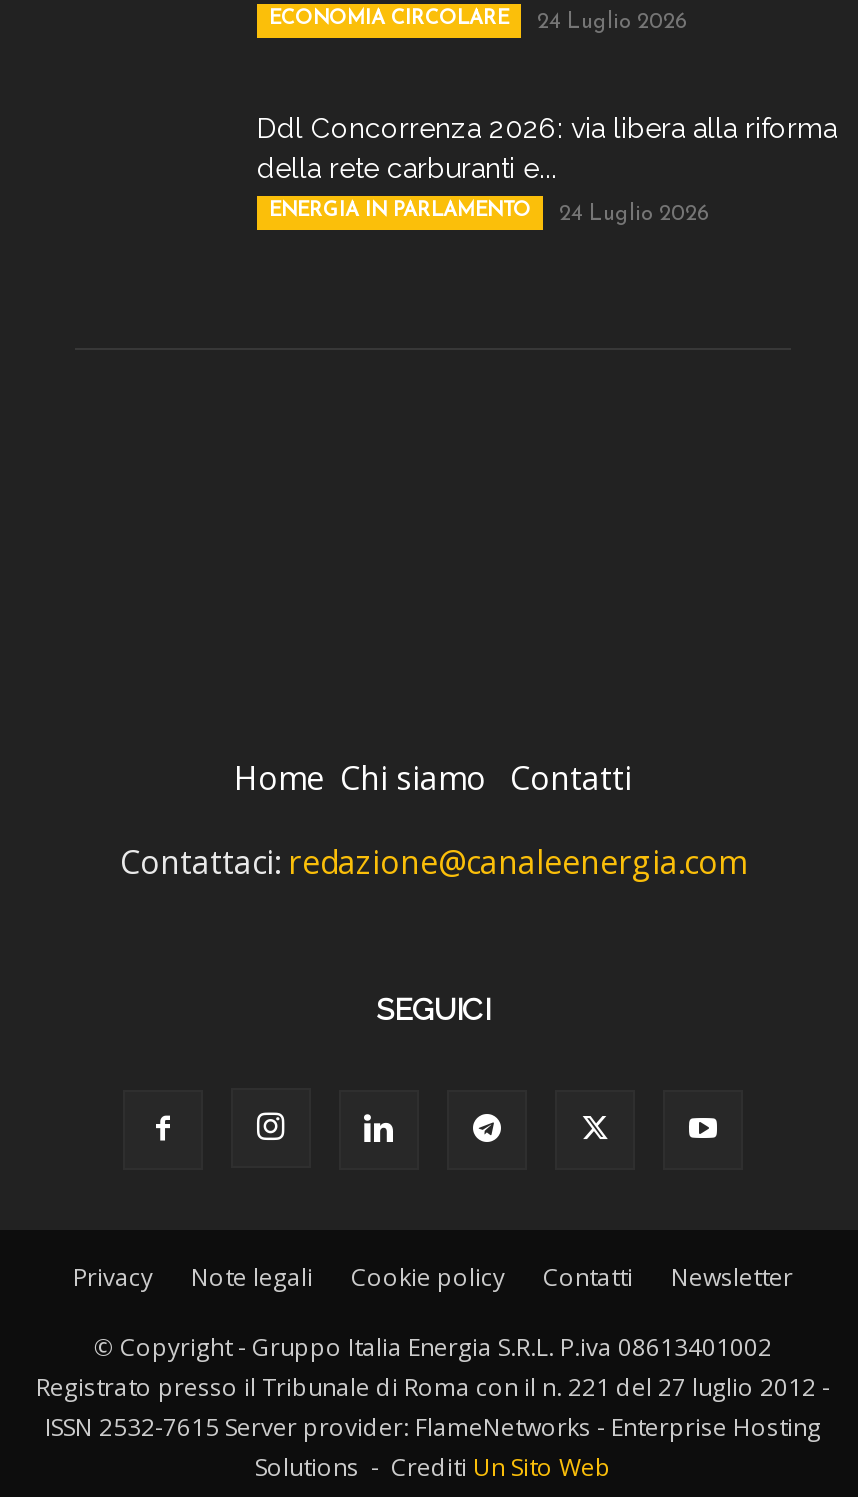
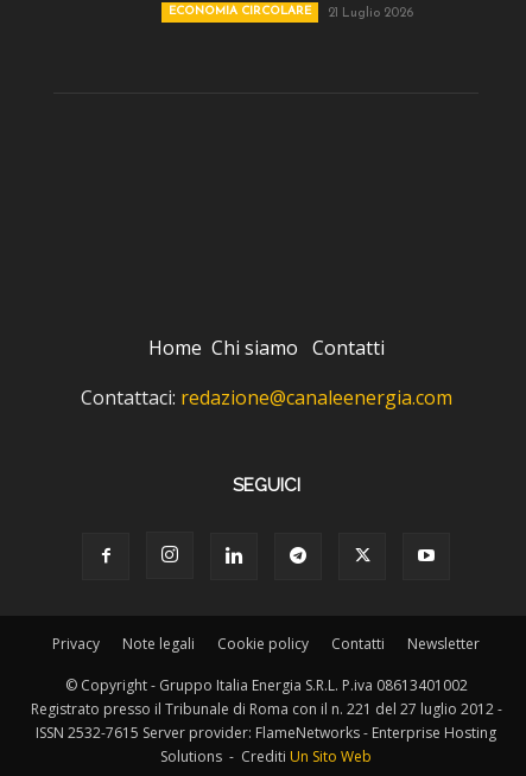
- 24 Luglio 2026
- Ddl Concorrenza 2026: via libera alla riforma
- della rete carburanti e...
- ENERGIA IN PARLAMENTO
- 24 Luglio 2026
+ 21 Luglio 2026
